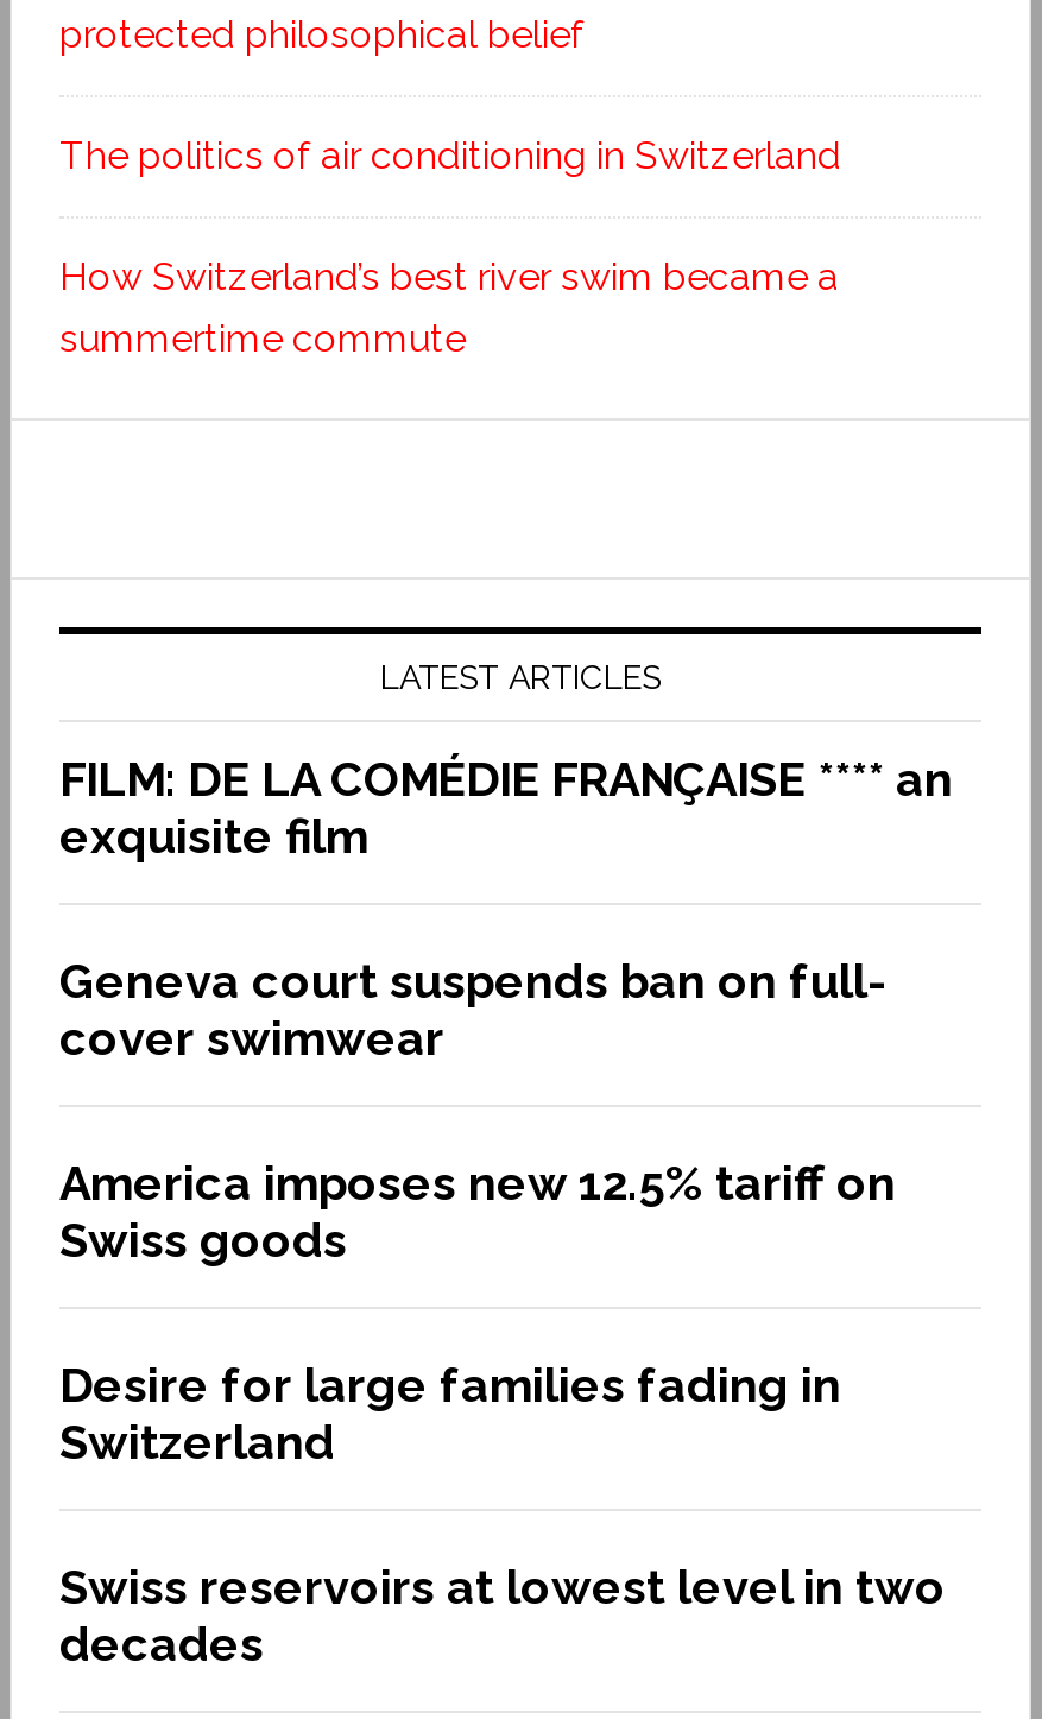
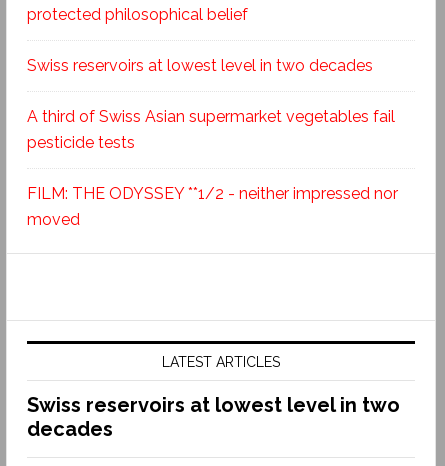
- The politics of air conditioning in Switzerland
- How Switzerland’s best river swim became a
- summertime commute
+ Swiss reservoirs at lowest level in two decades
+ A third of Swiss Asian supermarket vegetables fail
+ pesticide tests
+ FILM: THE ODYSSEY **1/2 - neither impressed nor
+ moved

moved down: LATEST ARTICLES

- FILM: DE LA COMÉDIE FRANÇAISE **** an
- exquisite film
- Geneva court suspends ban on full-
- cover swimwear
- America imposes new 12.5% tariff on
- Swiss goods
- Desire for large families fading in
- Switzerland
